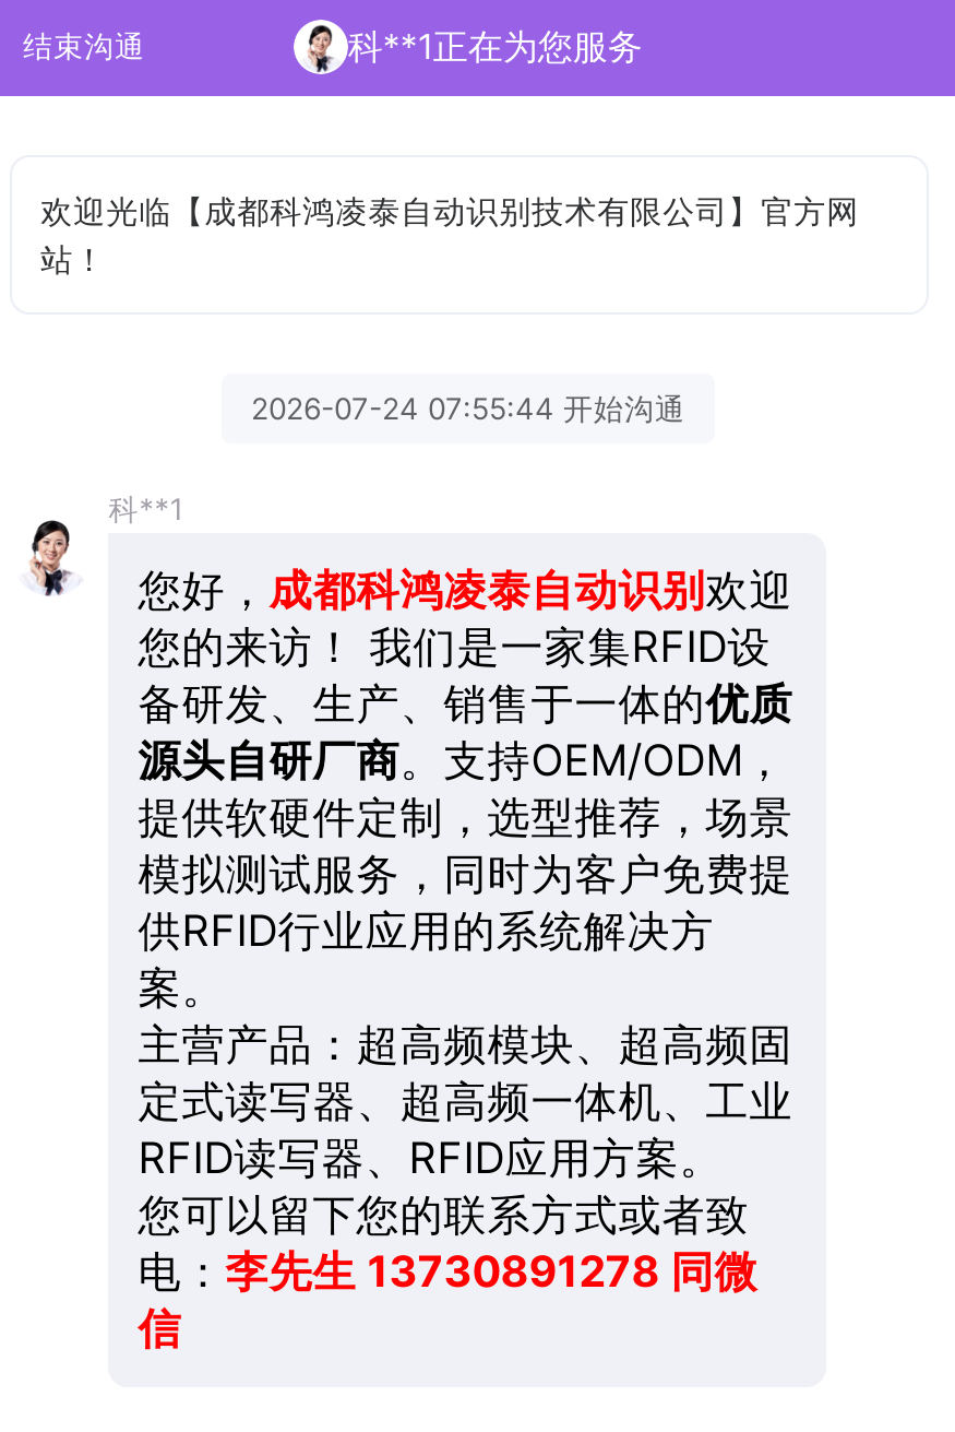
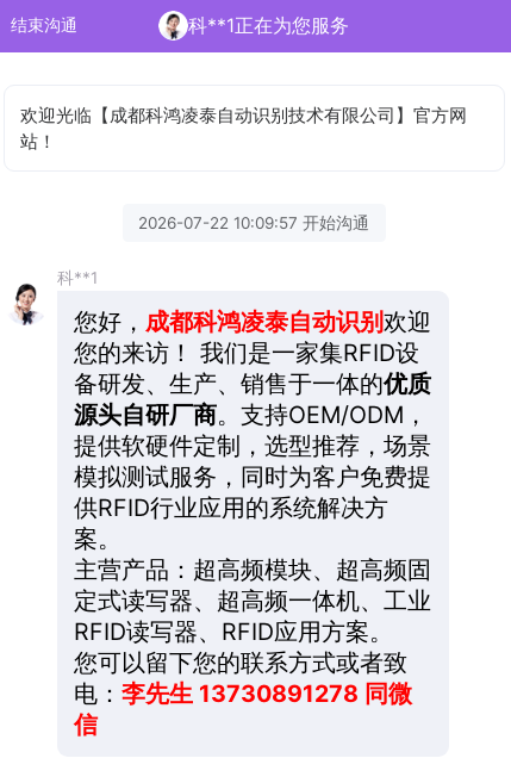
- 2026-07-24 07:55:44 开始沟通
+ 2026-07-22 10:09:57 开始沟通
